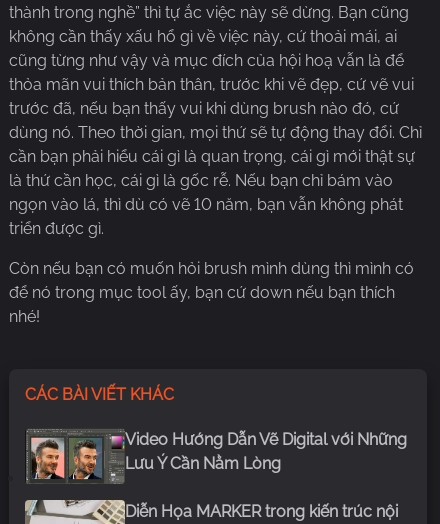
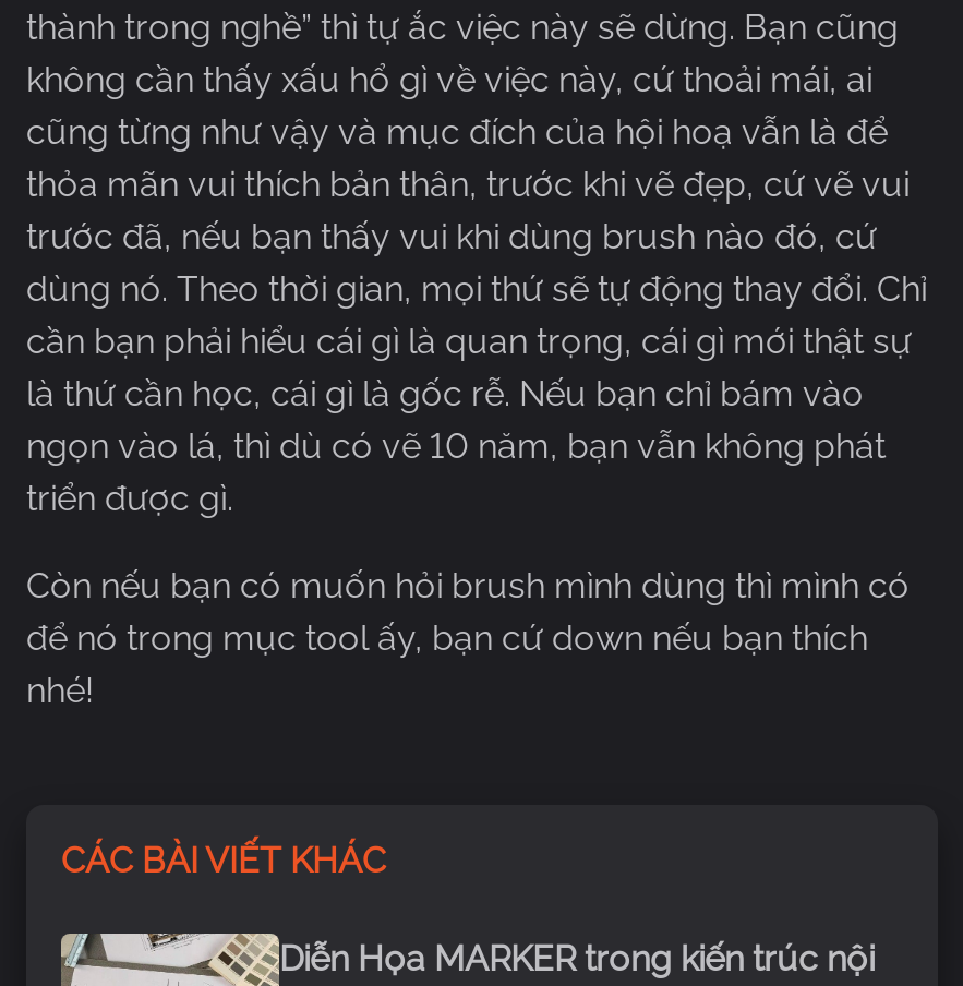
- [image]
- Video Hướng Dẫn Vẽ Digital với Những
- Lưu Ý Cần Nằm Lòng
